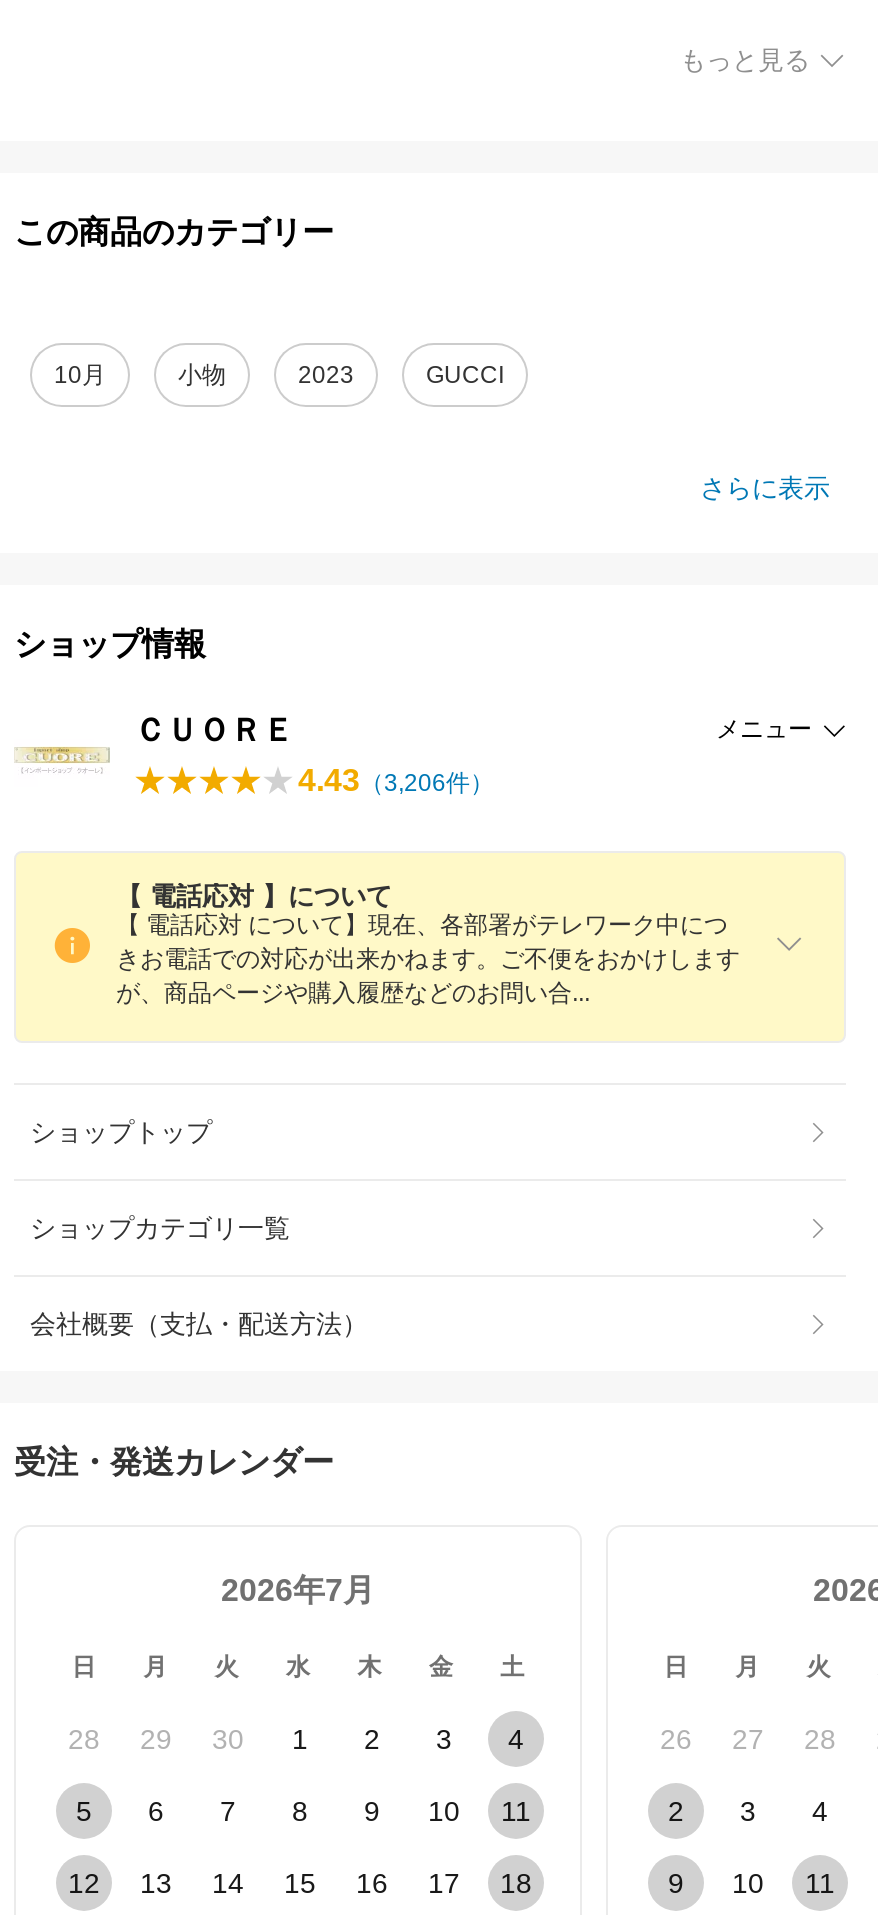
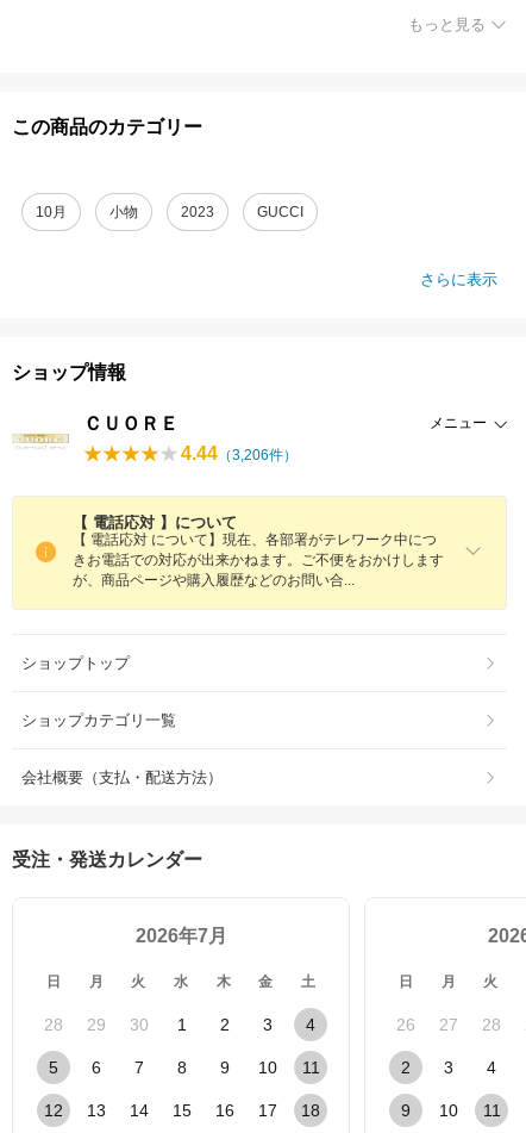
- 4.43（3,206件）
+ 4.44（3,206件）
